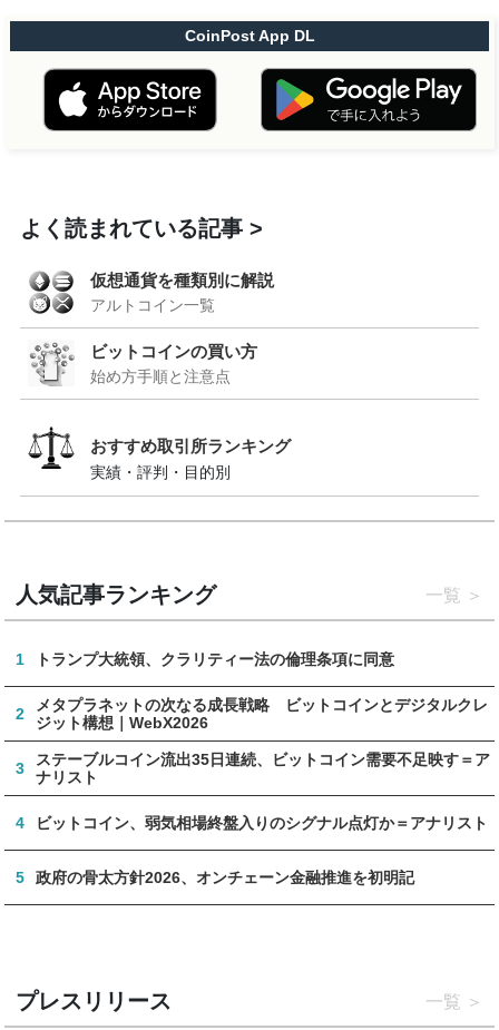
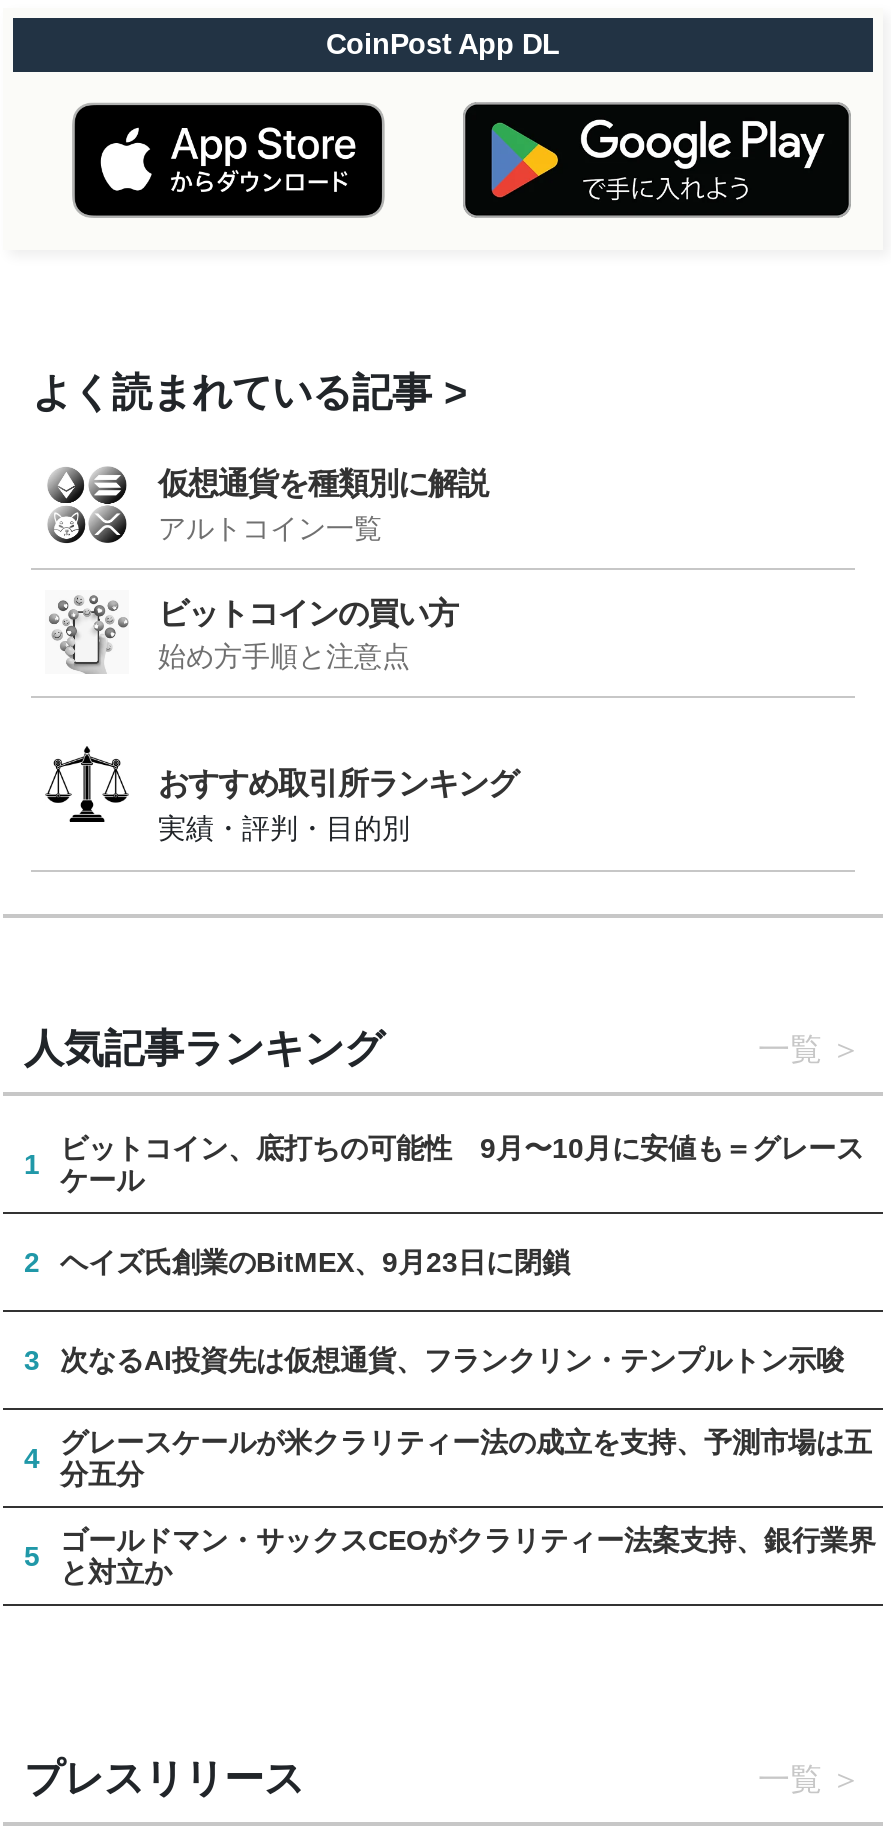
- トランプ大統領、クラリティー法の倫理条項に同意
+ ビットコイン、底打ちの可能性 9月〜10月に安値も＝グレース
+ ケール

- メタプラネットの次なる成長戦略 ビットコインとデジタルクレ
- ジット構想｜WebX2026
+ ヘイズ氏創業のBitMEX、9月23日に閉鎖

- ステーブルコイン流出35日連続、ビットコイン需要不足映す＝ア
- ナリスト
+ 次なるAI投資先は仮想通貨、フランクリン・テンプルトン示唆

- ビットコイン、弱気相場終盤入りのシグナル点灯か＝アナリスト
+ グレースケールが米クラリティー法の成立を支持、予測市場は五
+ 分五分

- 政府の骨太方針2026、オンチェーン金融推進を初明記
+ ゴールドマン・サックスCEOがクラリティー法案支持、銀行業界
+ と対立か
